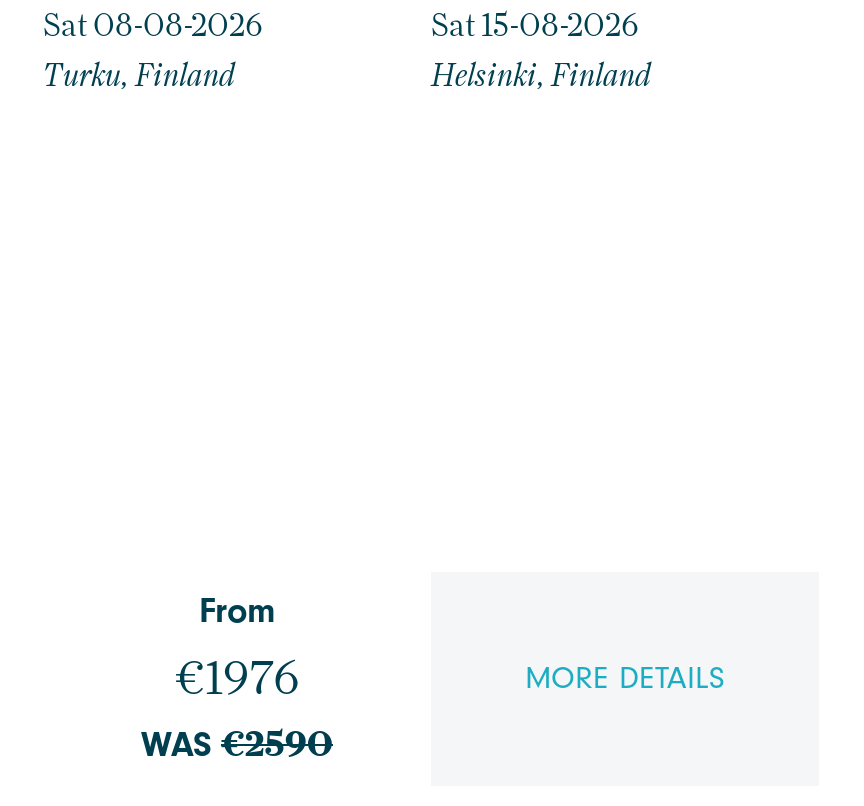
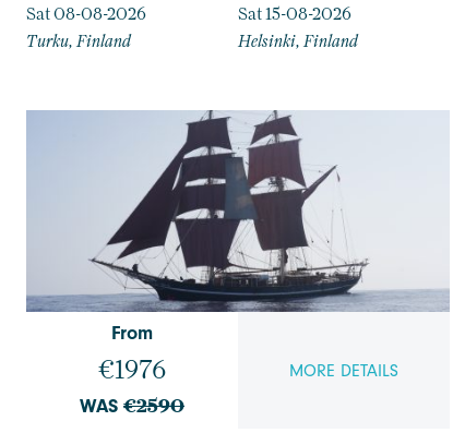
+ [image]
